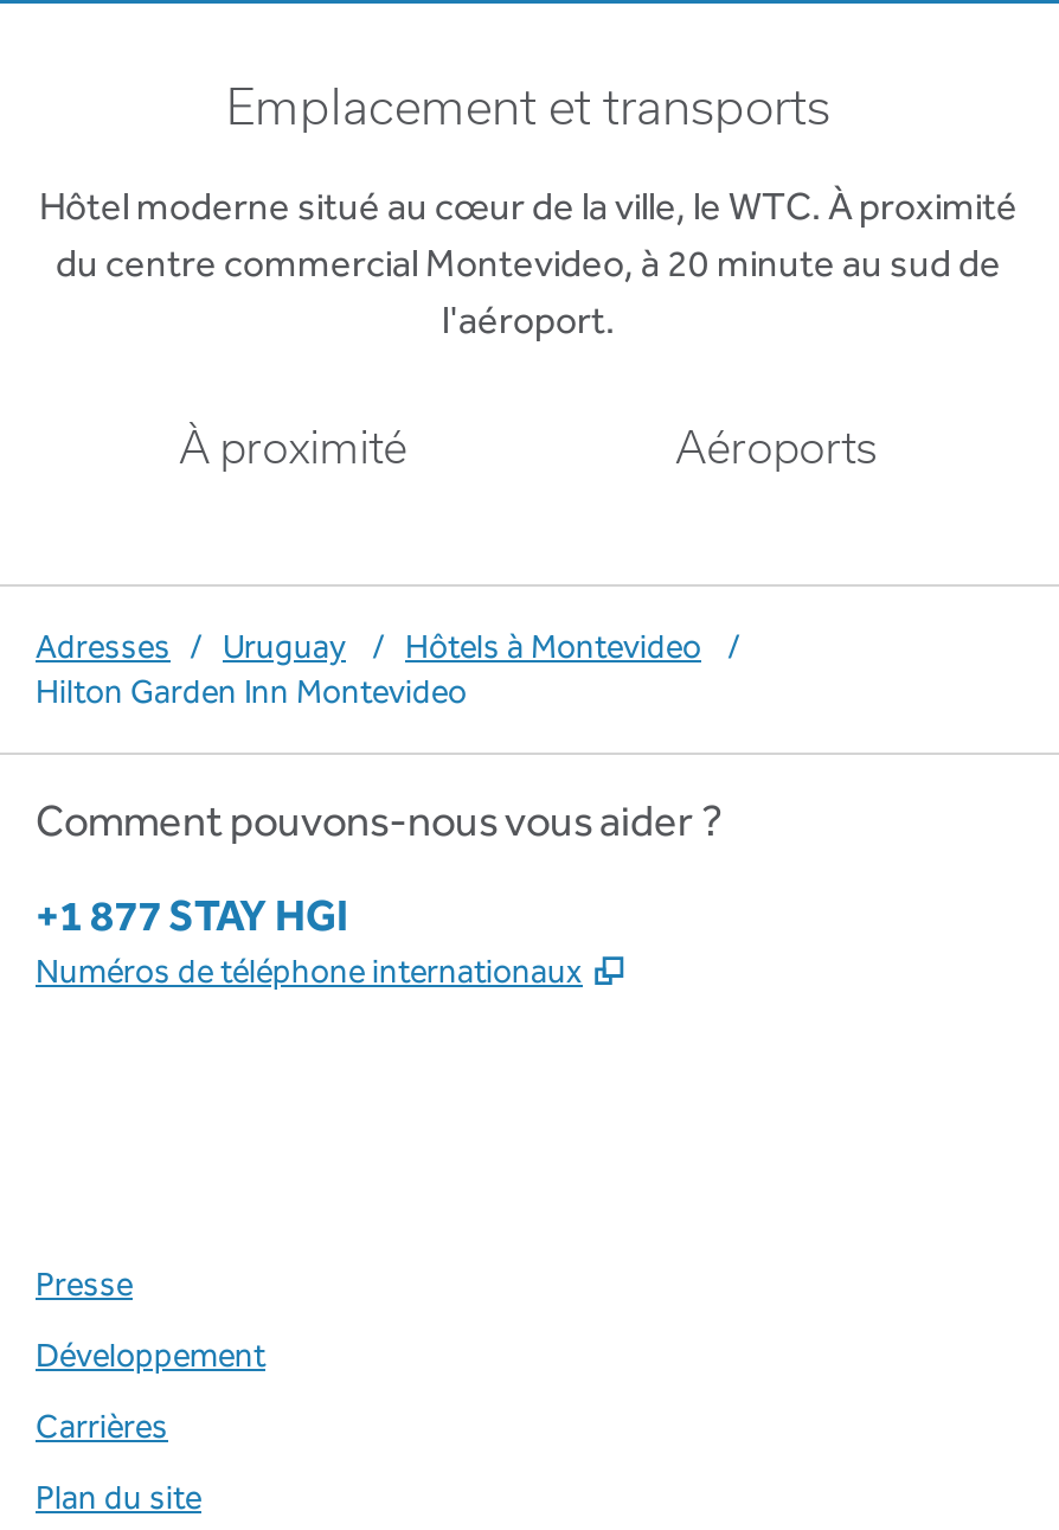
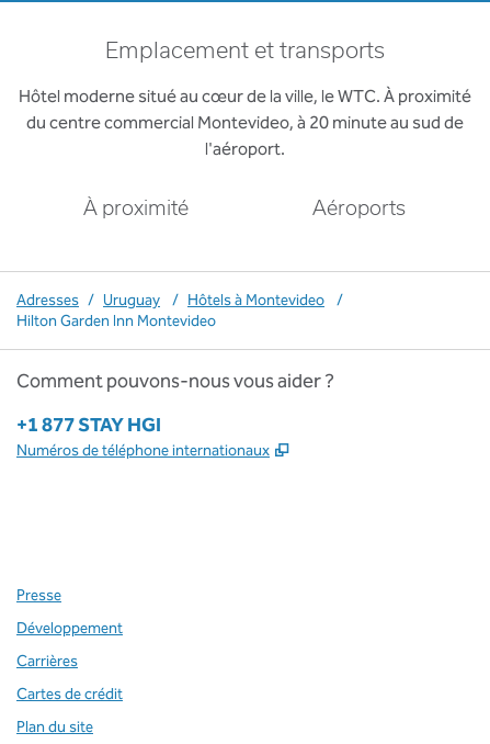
+ Cartes de crédit
